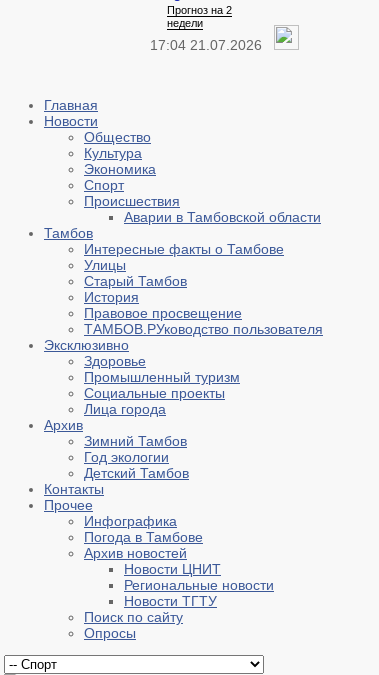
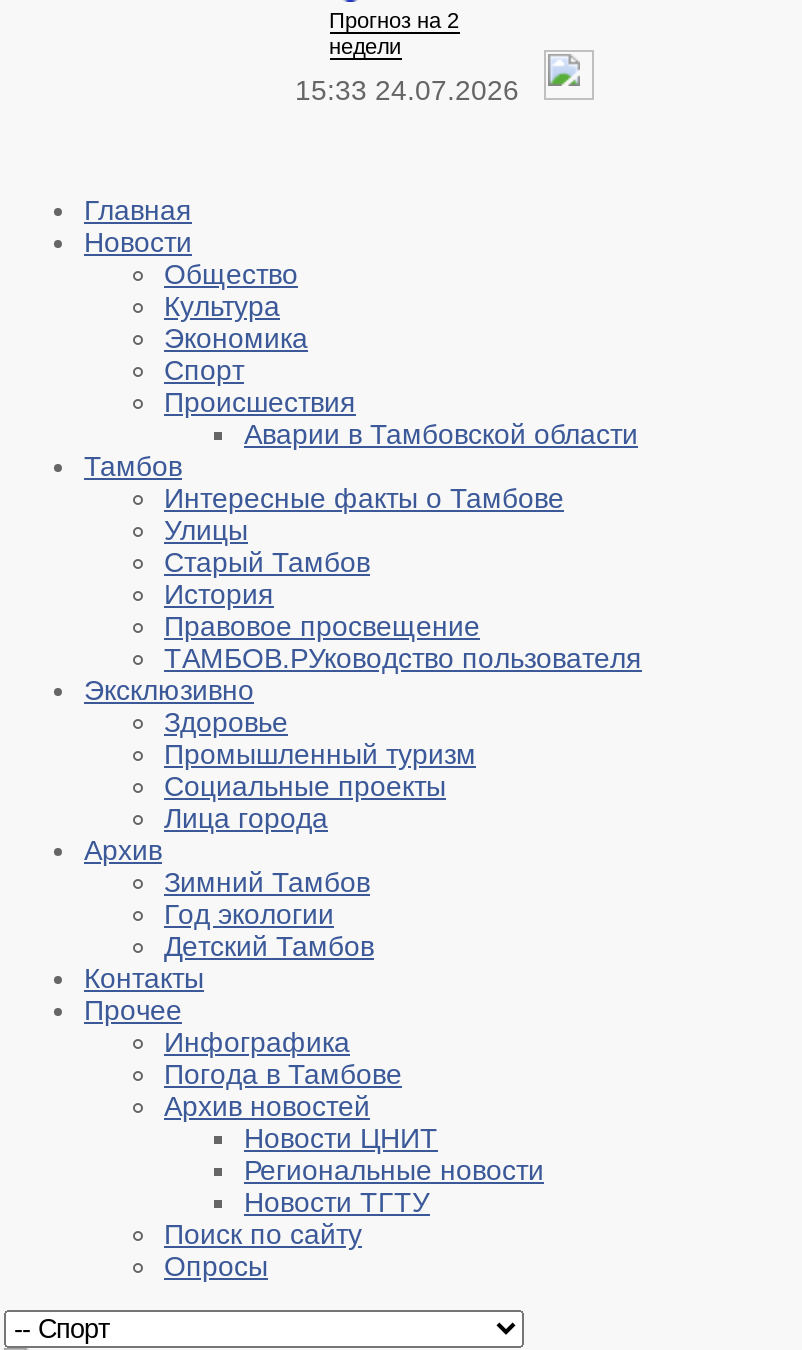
- 17:04 21.07.2026
+ 15:33 24.07.2026
